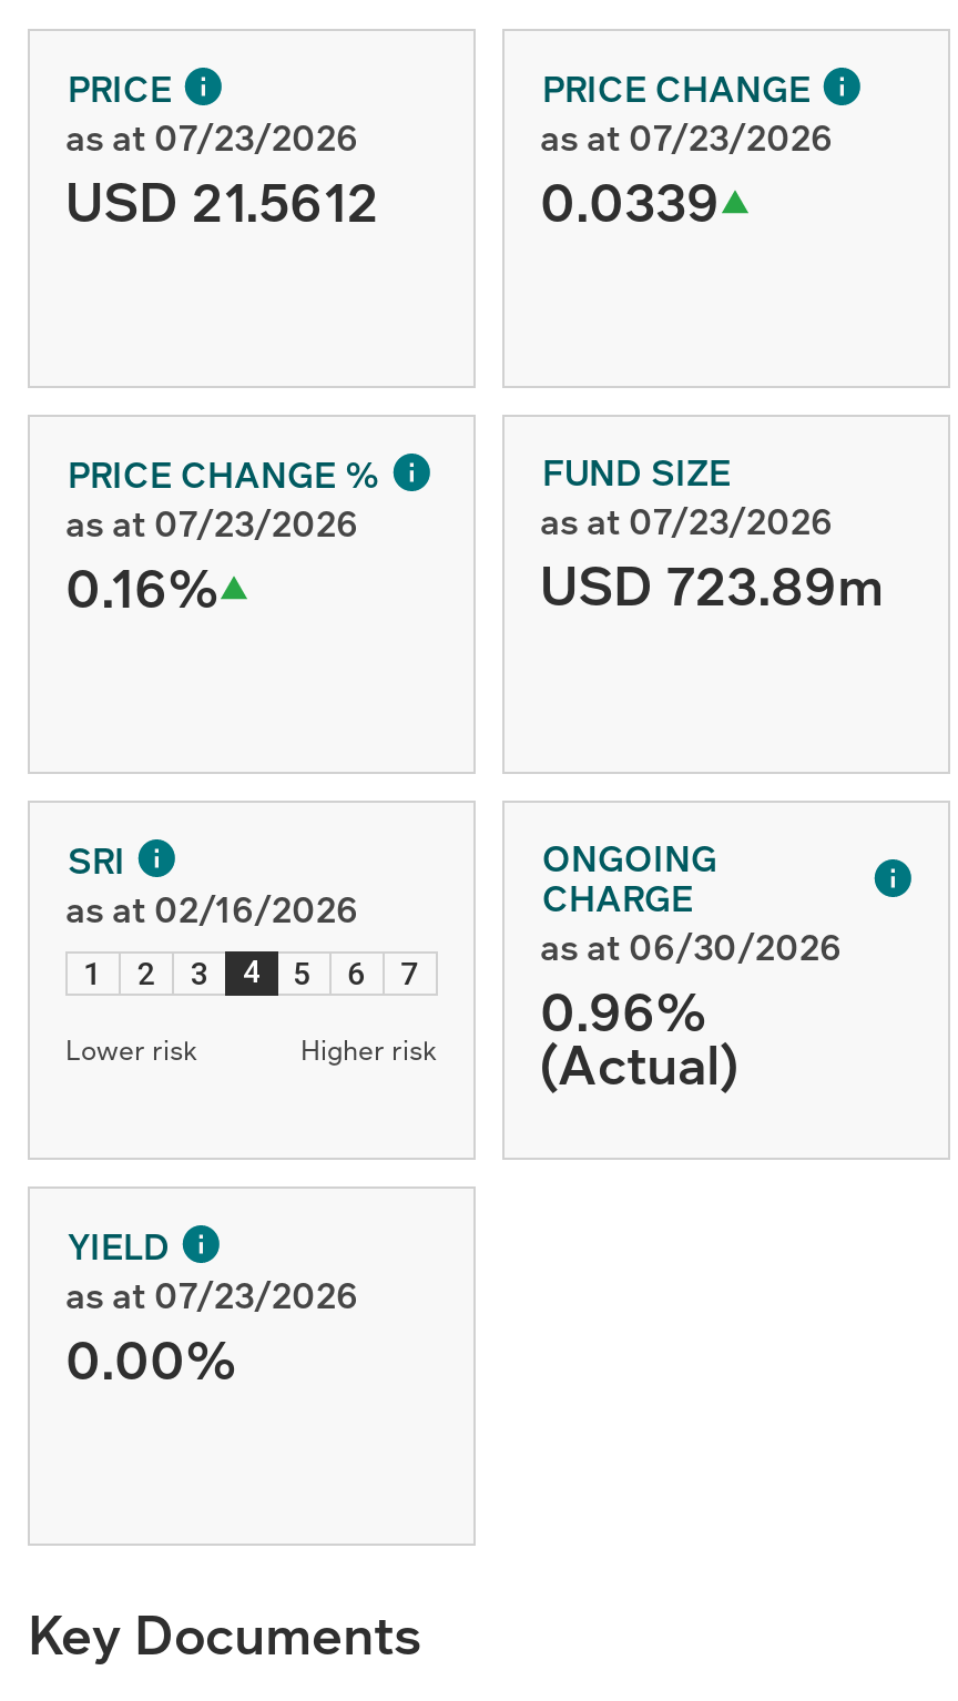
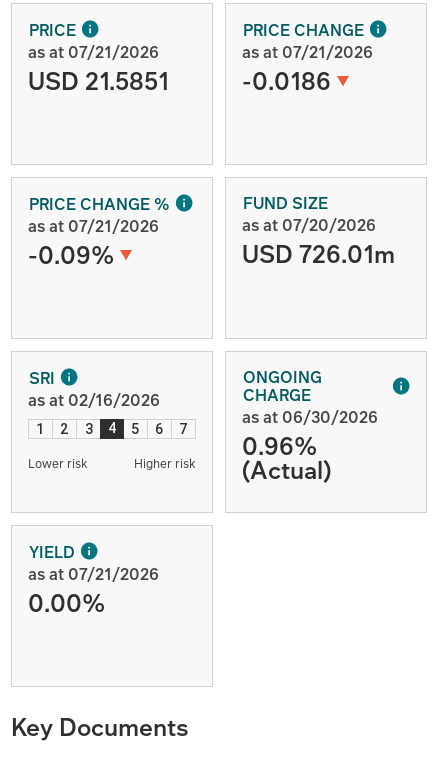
- as at 07/23/2026
+ as at 07/21/2026

- as at 07/23/2026
+ as at 07/21/2026

- USD 21.5612
+ USD 21.5851

- 0.0339
+ -0.0186

- as at 07/23/2026
+ as at 07/21/2026

- as at 07/23/2026
+ as at 07/20/2026

- 0.16%
+ -0.09%

- USD 723.89m
+ USD 726.01m

- as at 07/23/2026
+ as at 07/21/2026
